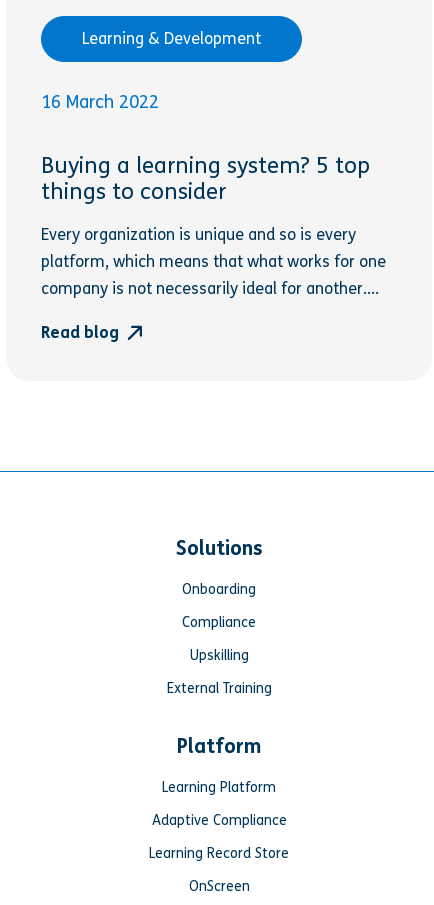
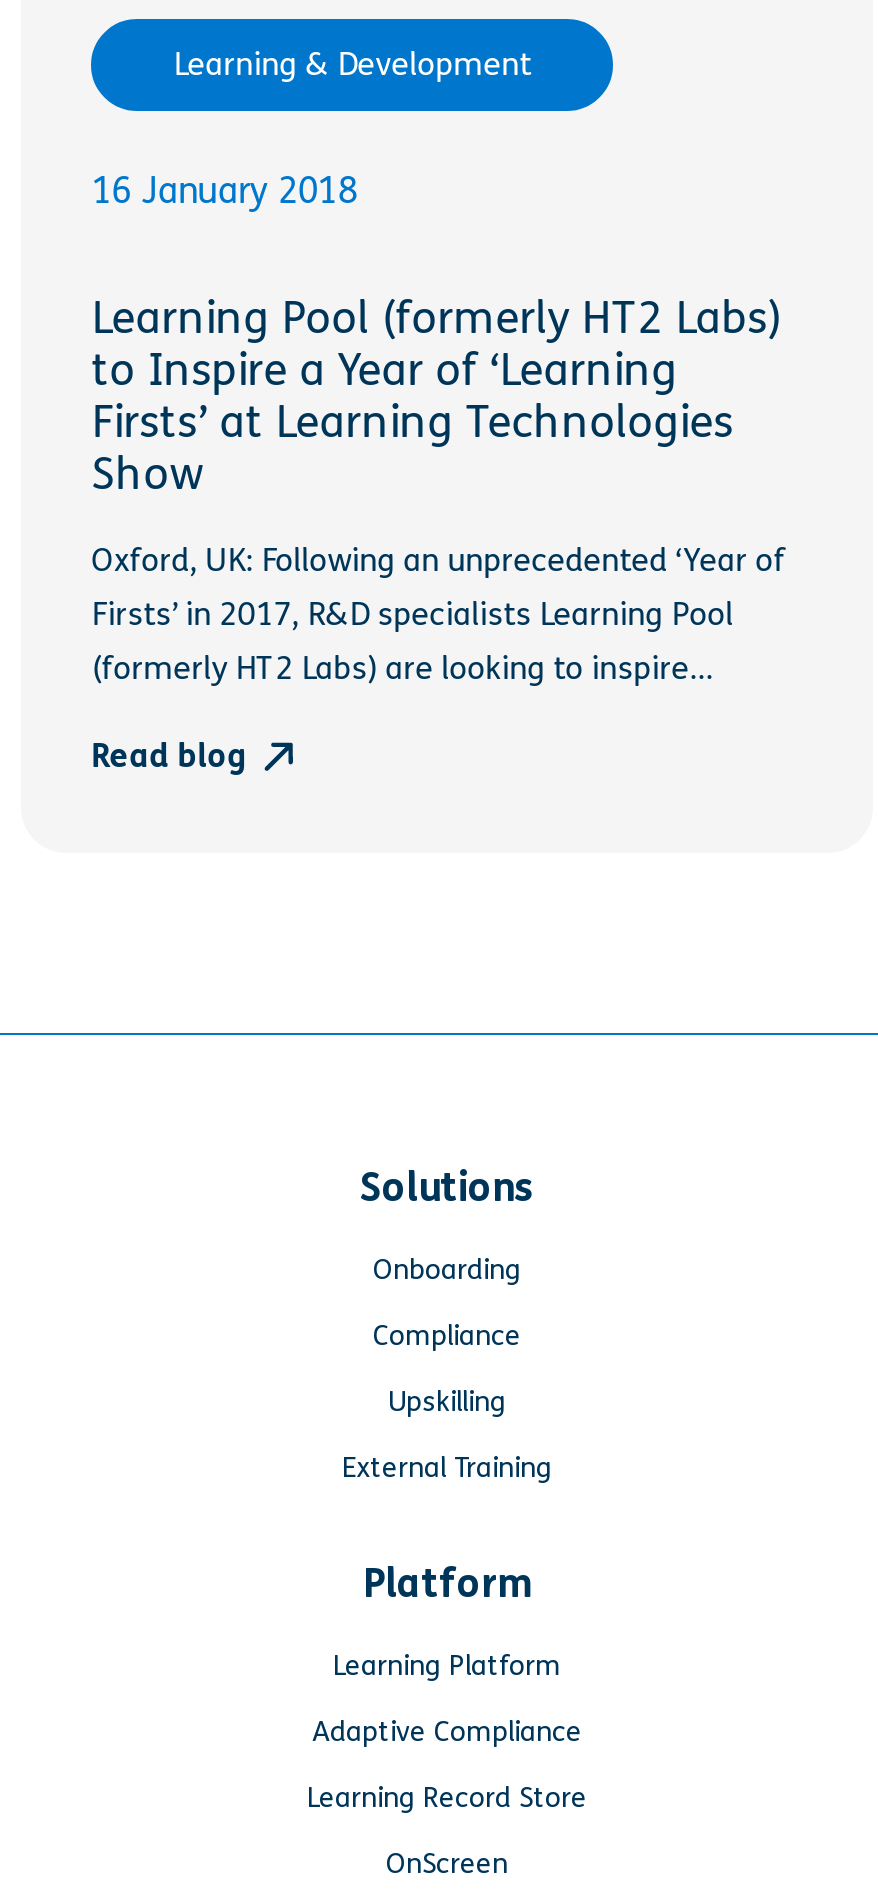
- 16 March 2022
+ 16 January 2018

- Buying a learning system? 5 top
- things to consider
+ Learning Pool (formerly HT2 Labs)
+ to Inspire a Year of ‘Learning
+ Firsts’ at Learning Technologies
+ Show

- Every organization is unique and so is every
- platform, which means that what works for one
- company is not necessarily ideal for another....
+ Oxford, UK: Following an unprecedented ‘Year of
+ Firsts’ in 2017, R&D specialists Learning Pool
+ (formerly HT2 Labs) are looking to inspire...
